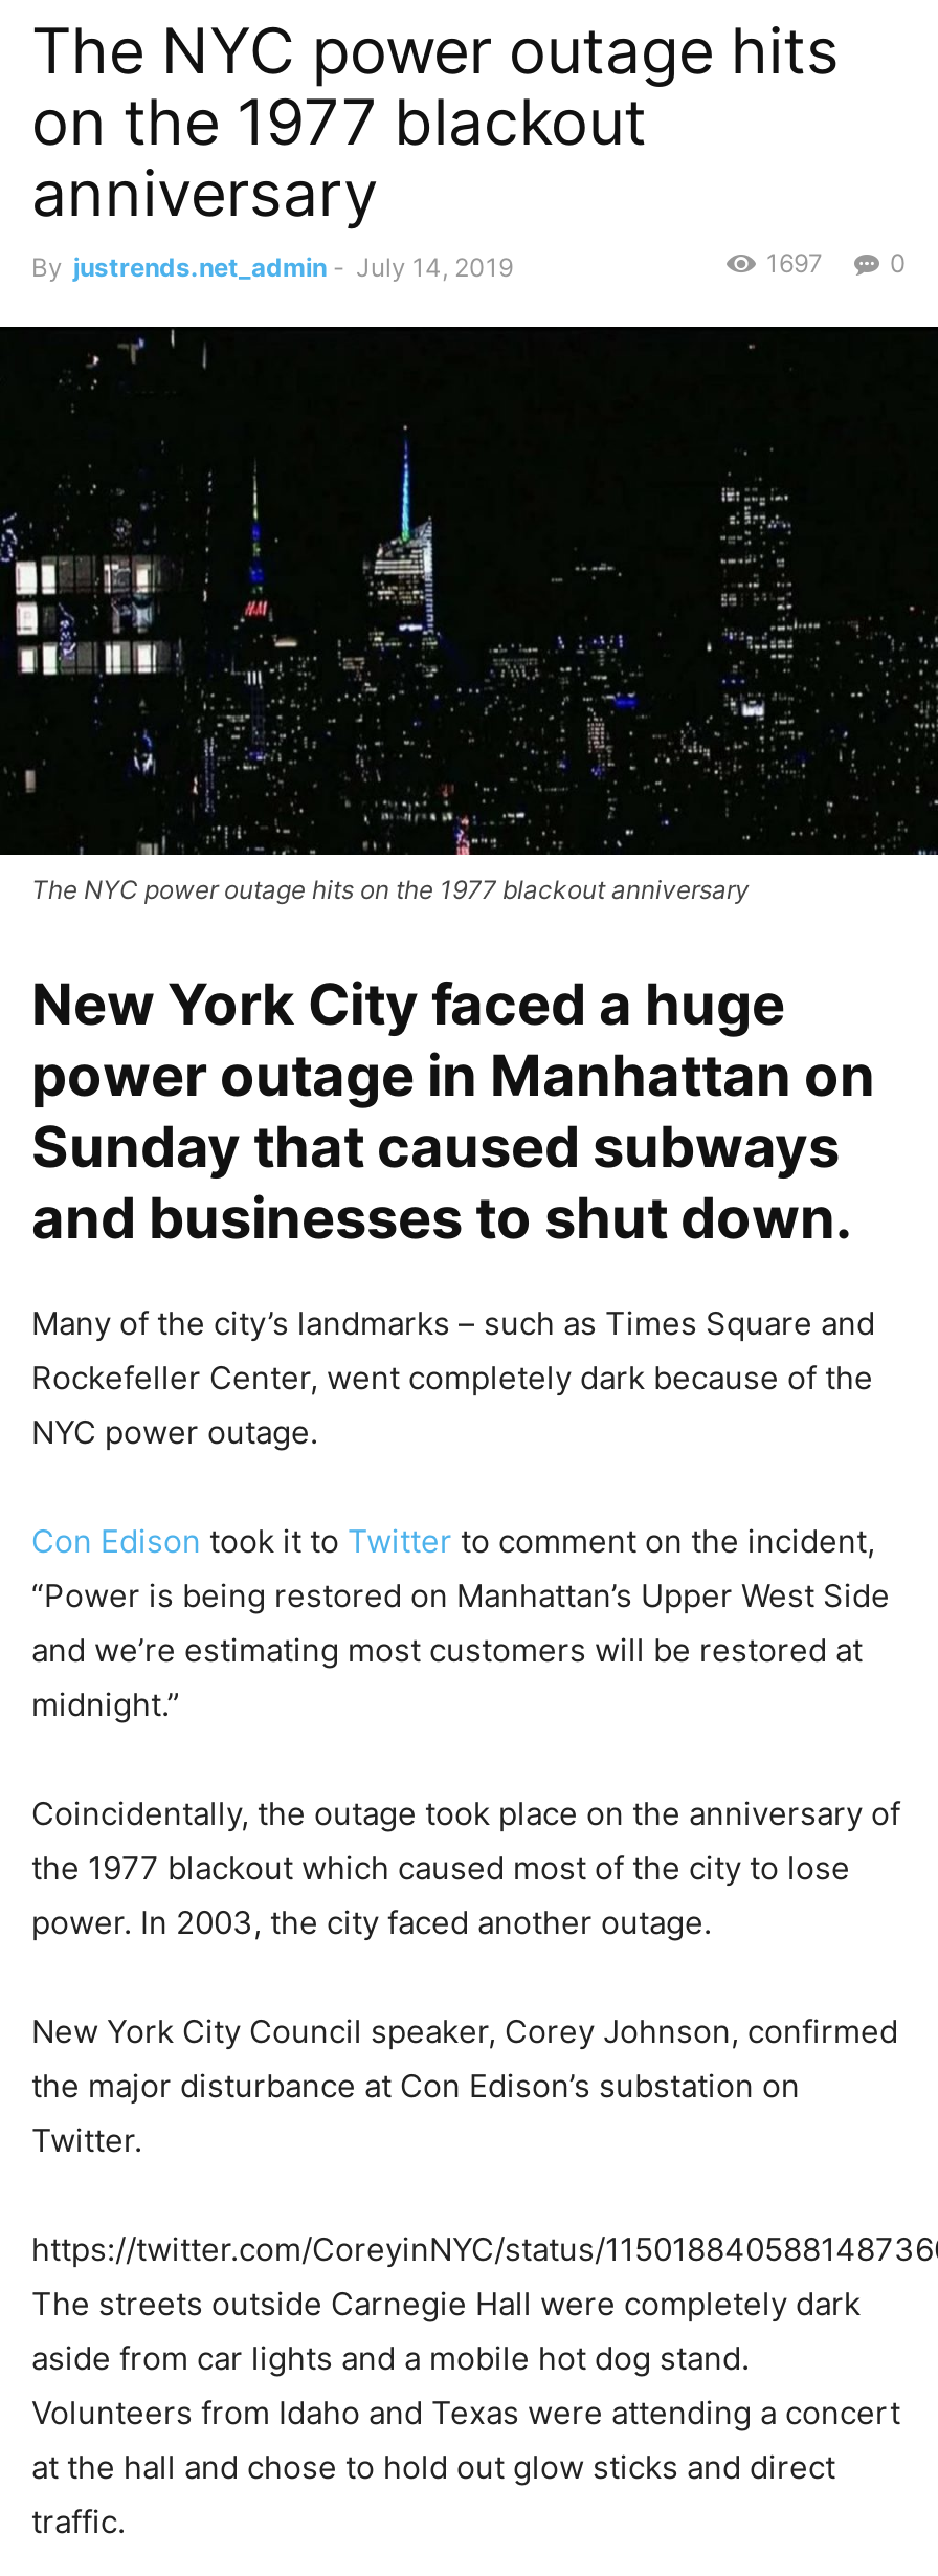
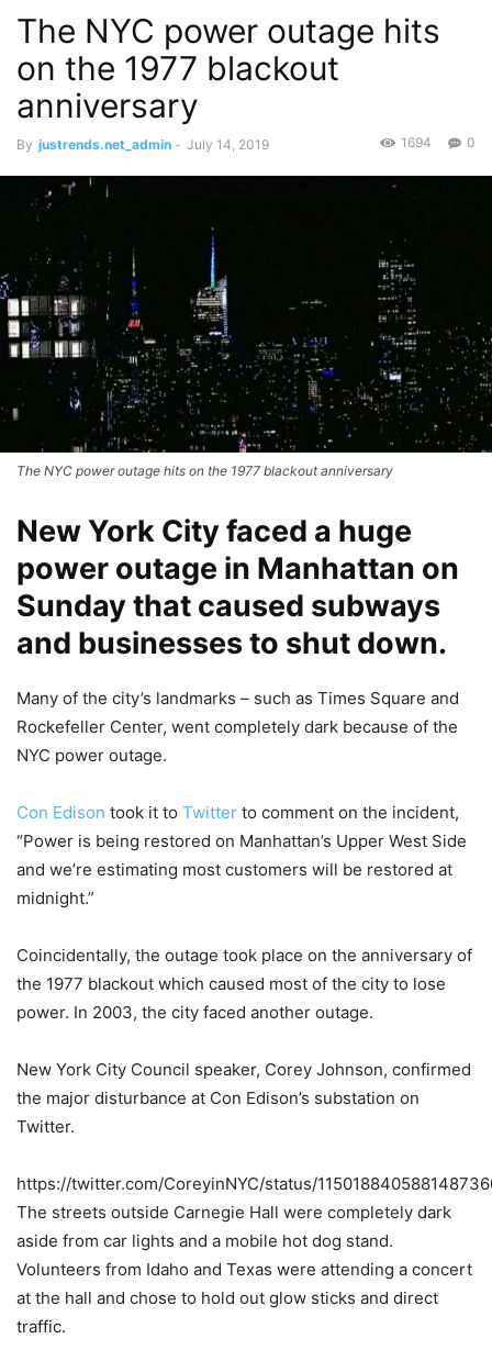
- 1697
+ 1694
